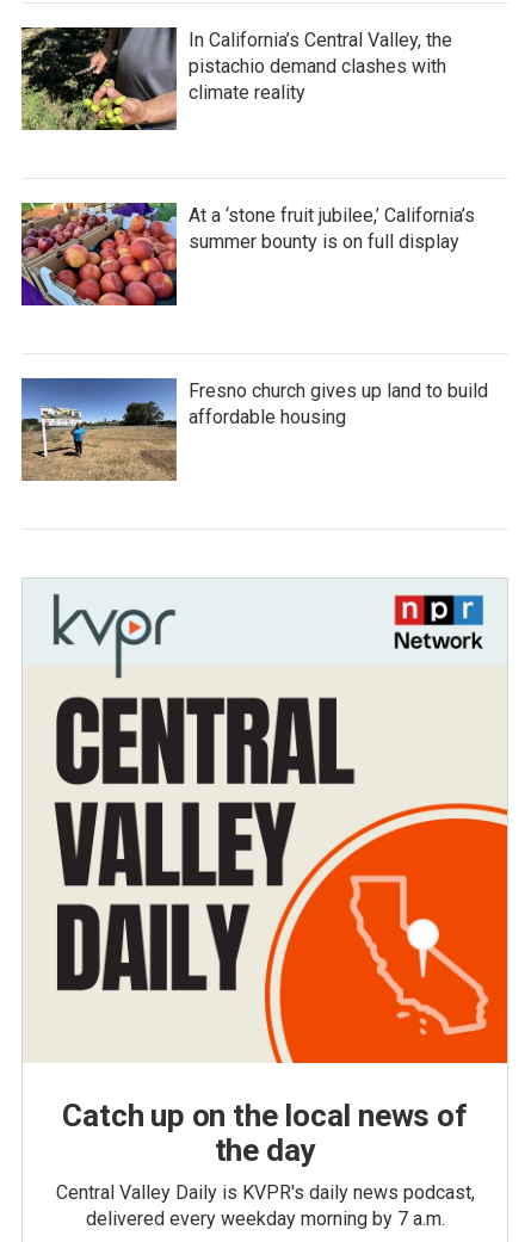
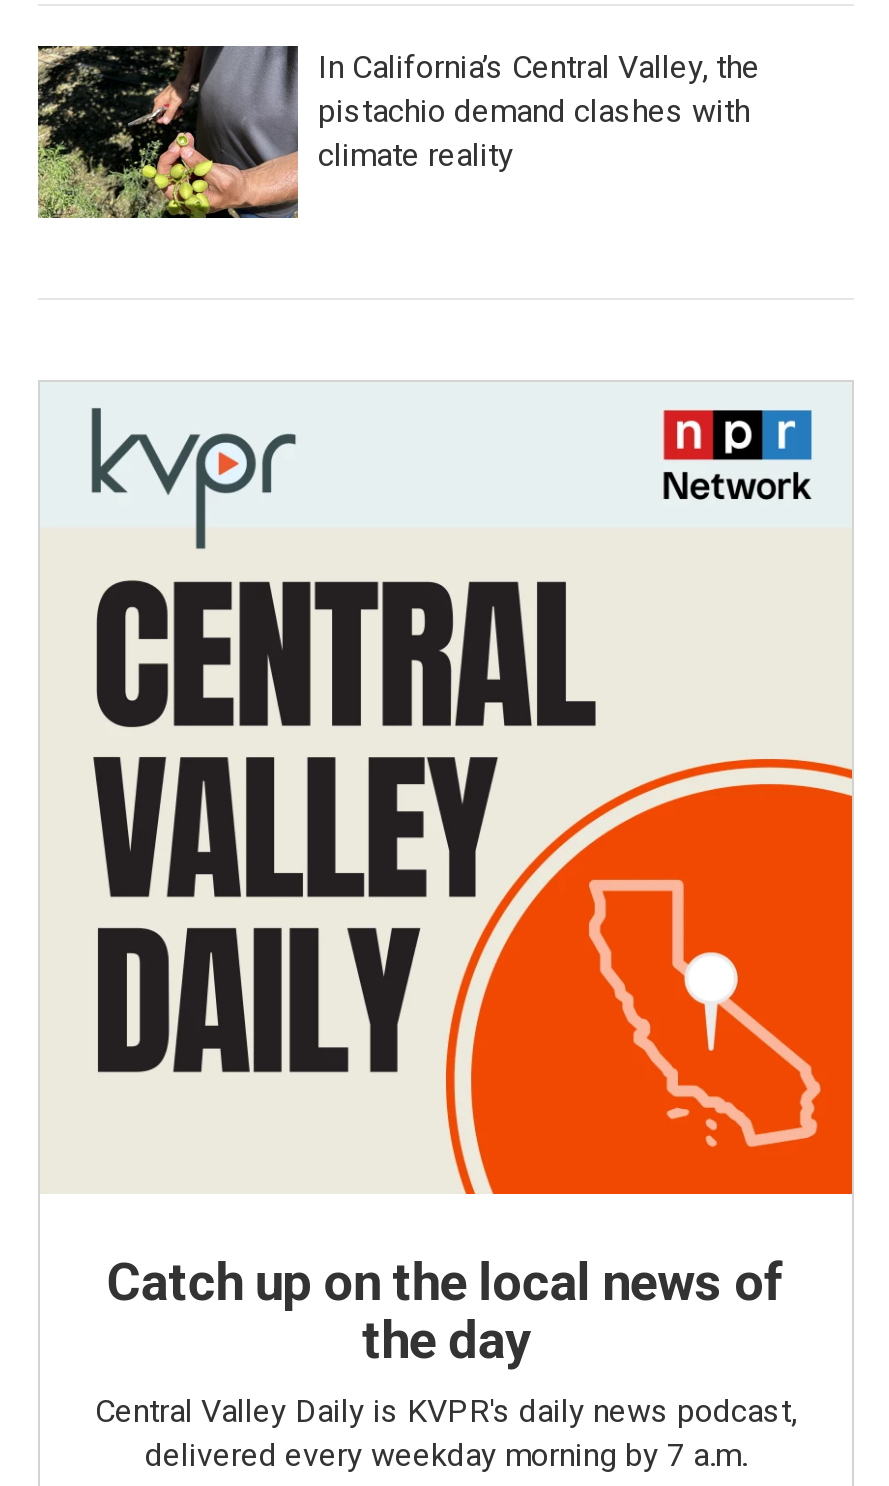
- [image]
- At a ‘stone fruit jubilee,’ California’s
- summer bounty is on full display

- [image]
- Fresno church gives up land to build
- affordable housing
